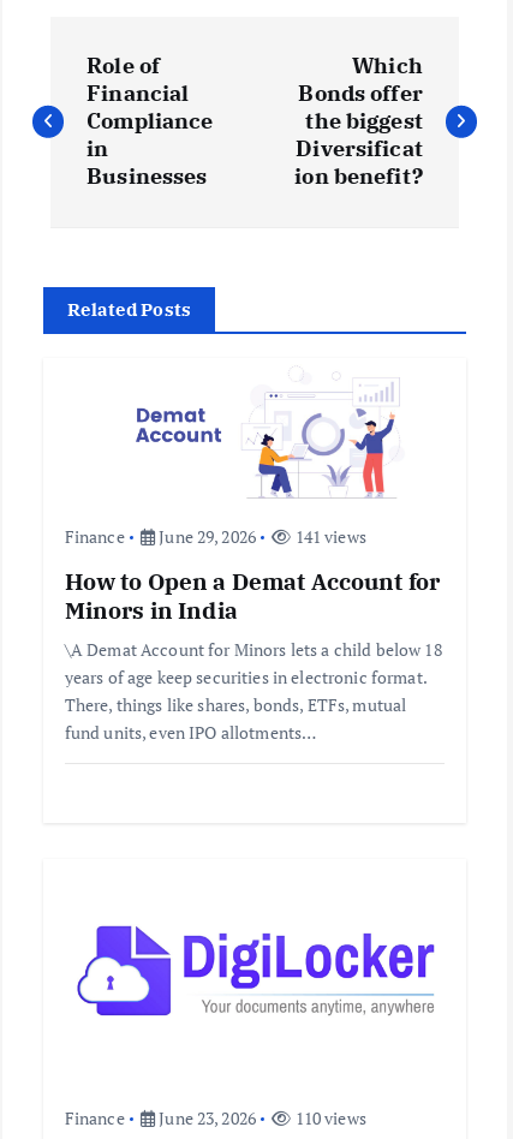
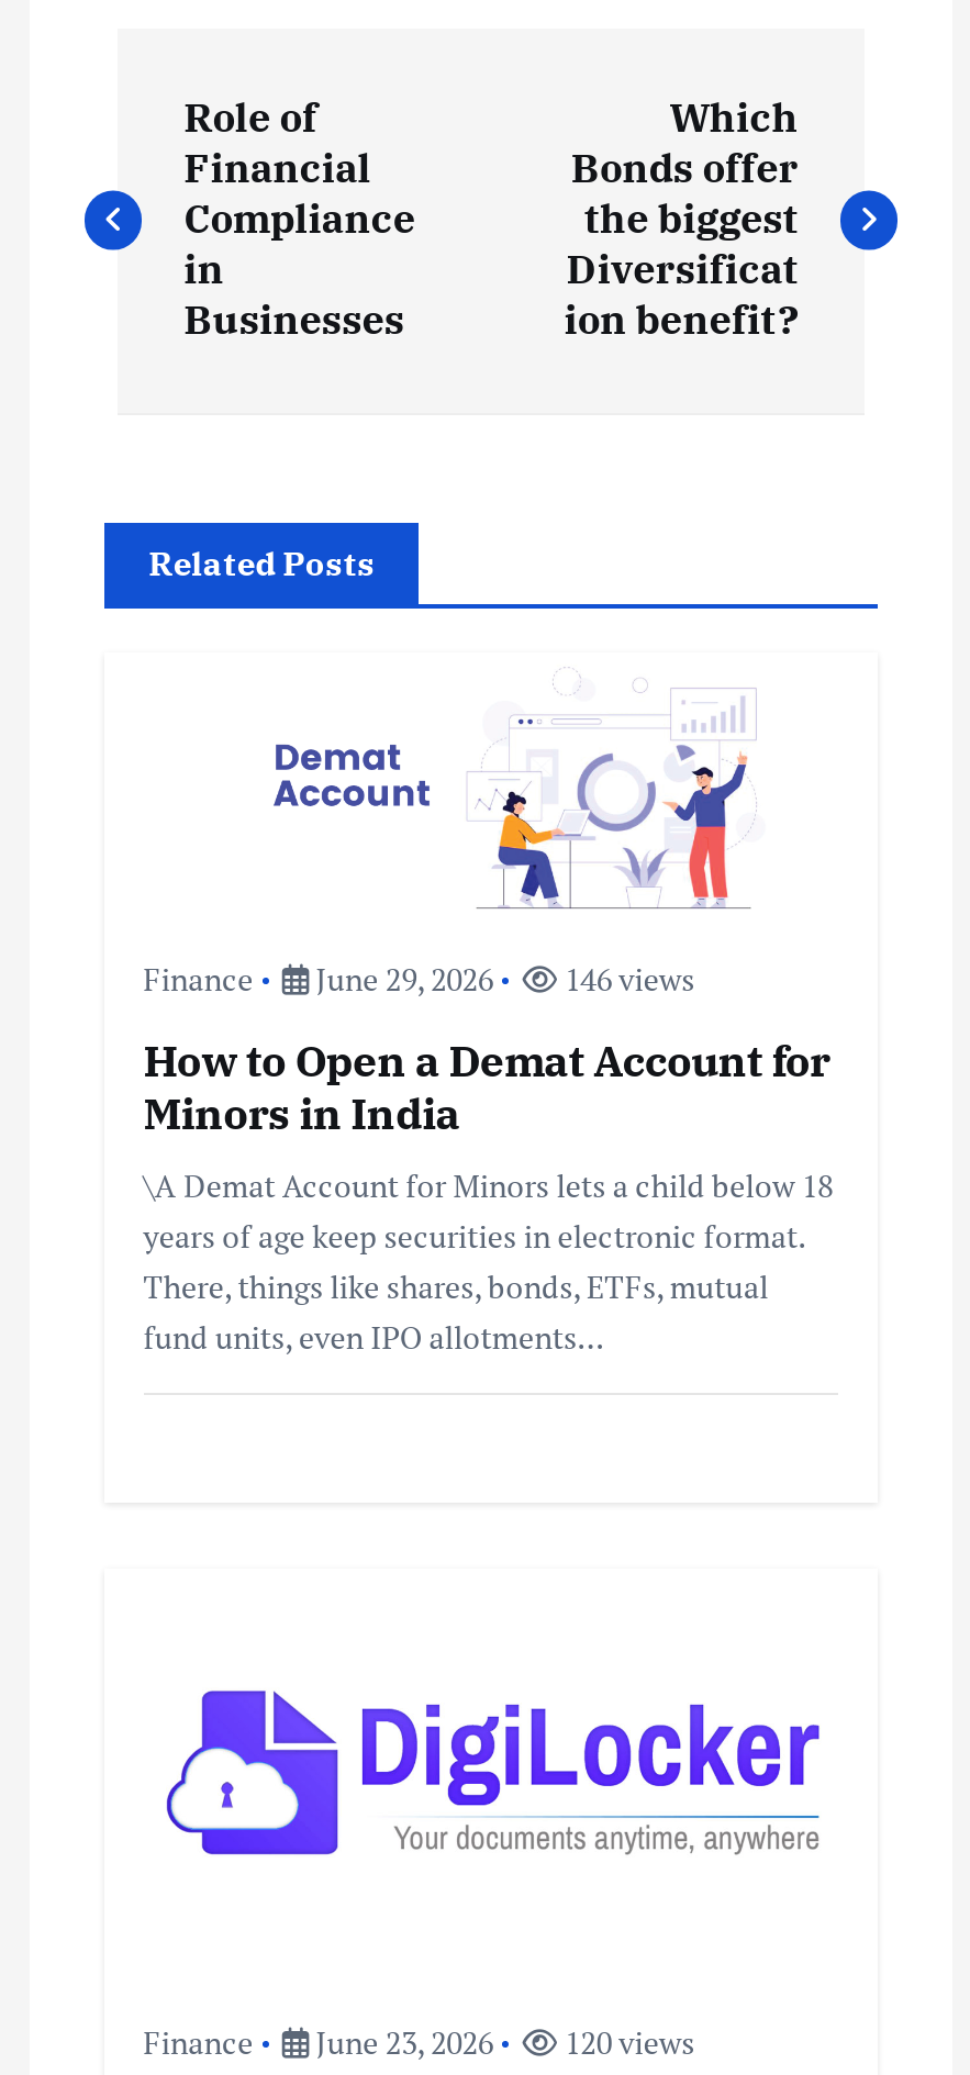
- 141 views
+ 146 views

- Finance June 23, 2026 110 views
+ Finance June 23, 2026 120 views
